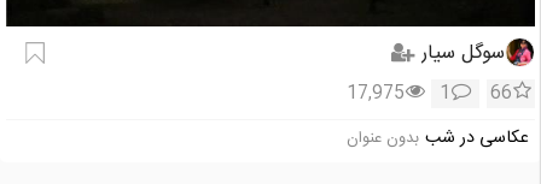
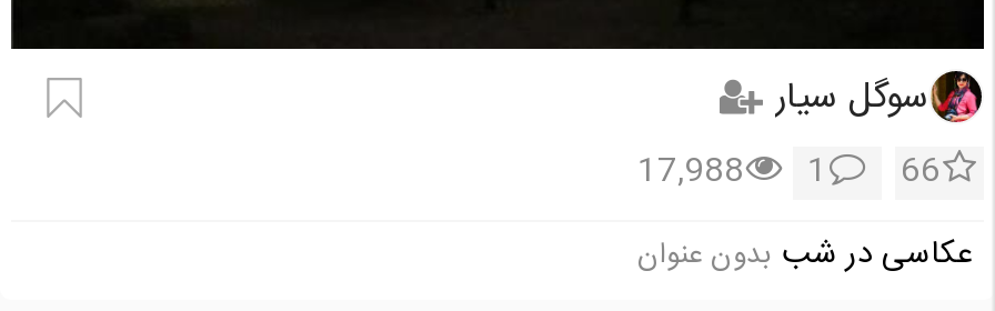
- 17,975 1 66
+ 17,988 1 66
